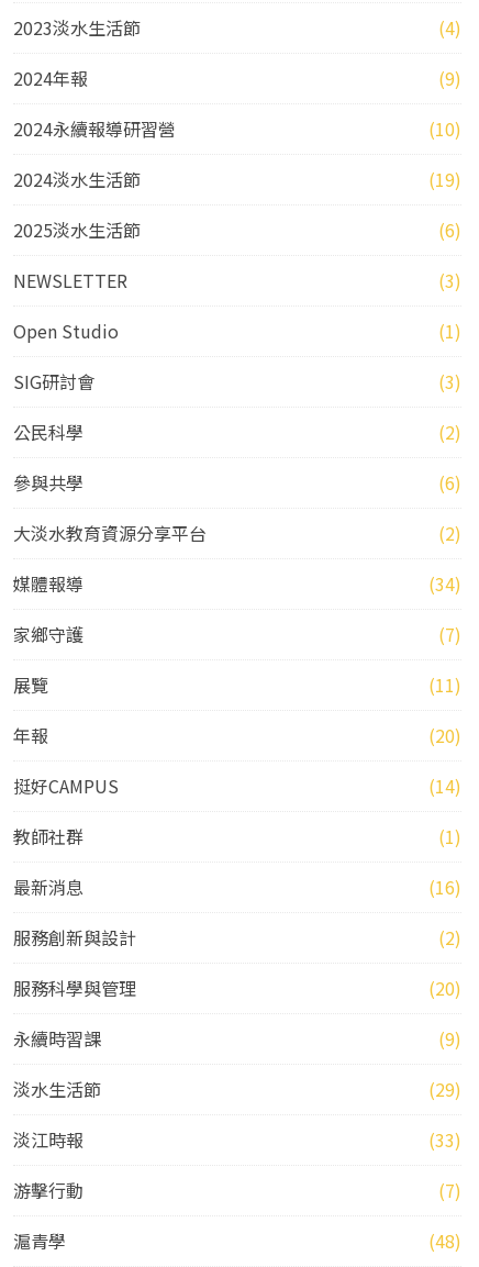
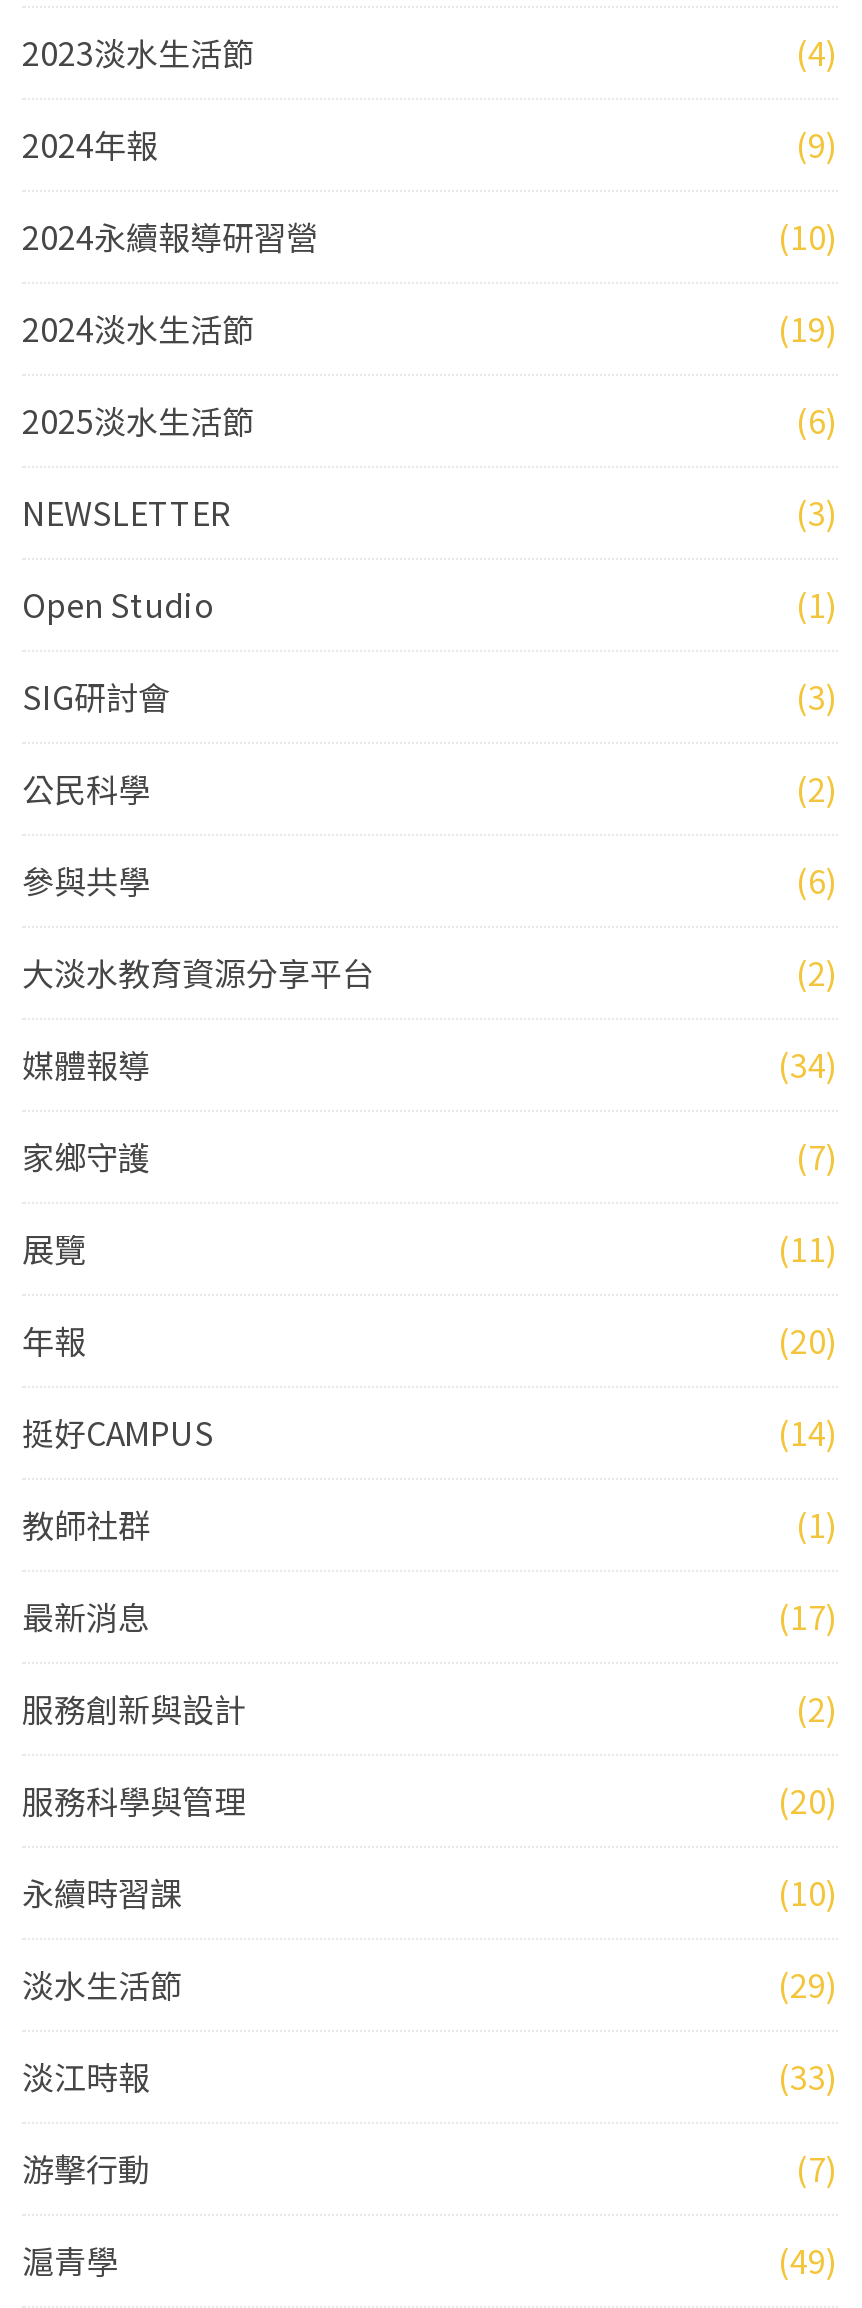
- (16)
+ (17)

- (9)
+ (10)

- (48)
+ (49)
